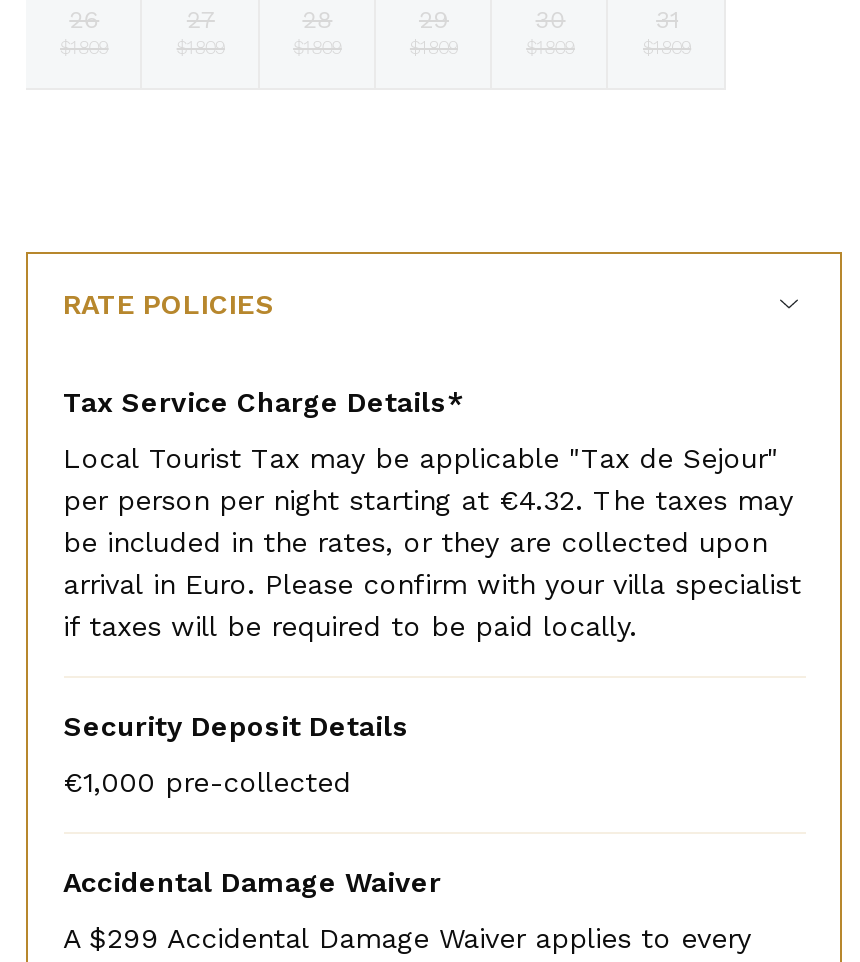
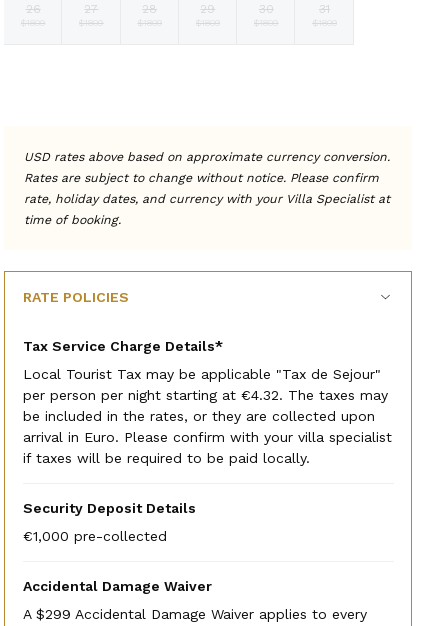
+ USD rates above based on approximate currency conversion.
+ Rates are subject to change without notice. Please confirm
+ rate, holiday dates, and currency with your Villa Specialist at
+ time of booking.
